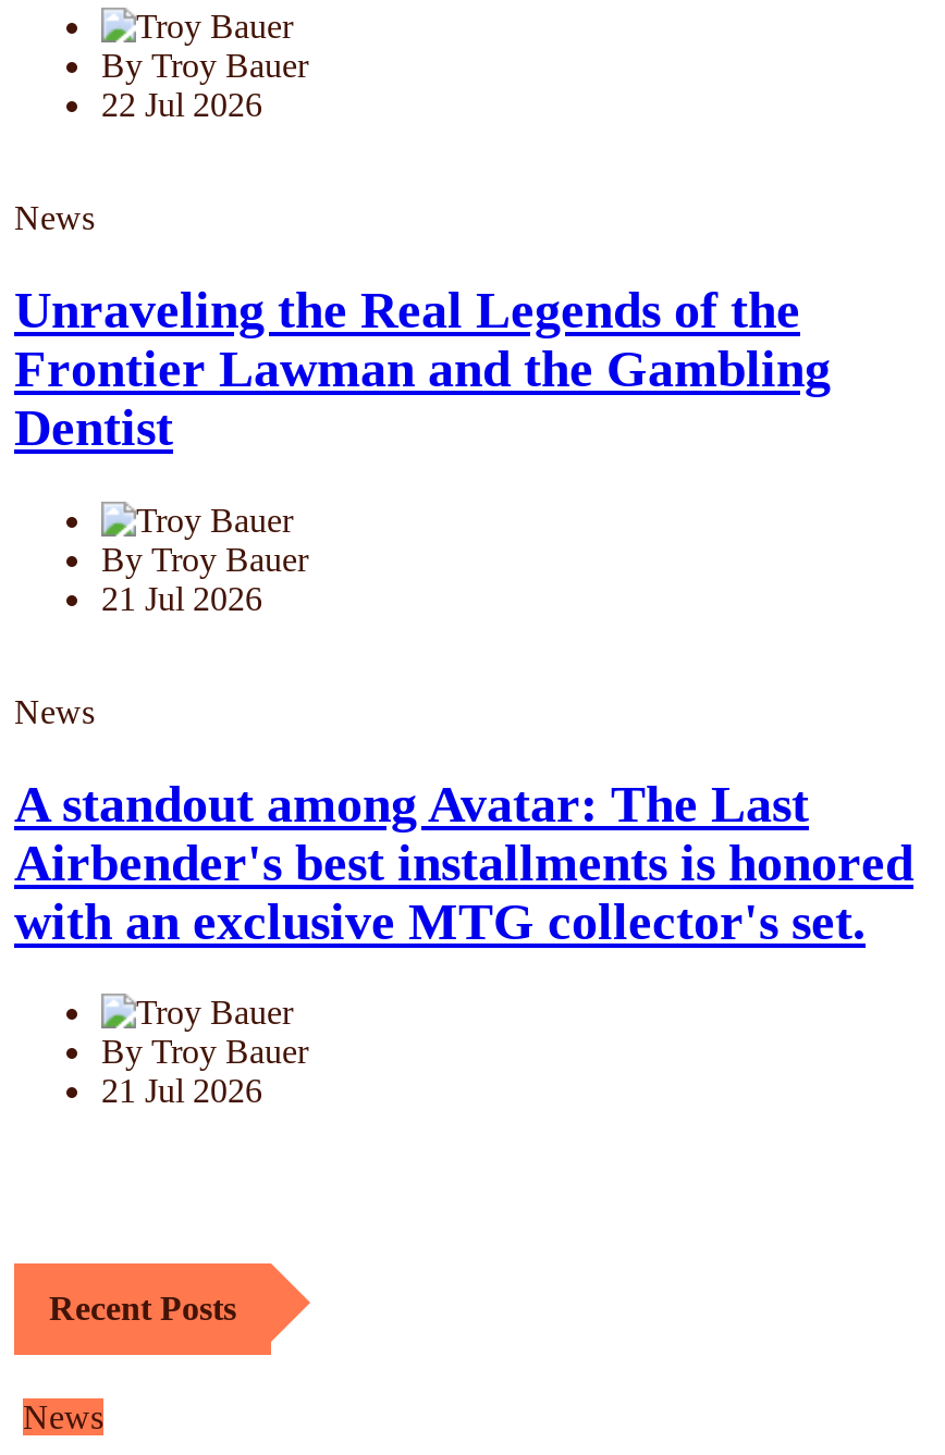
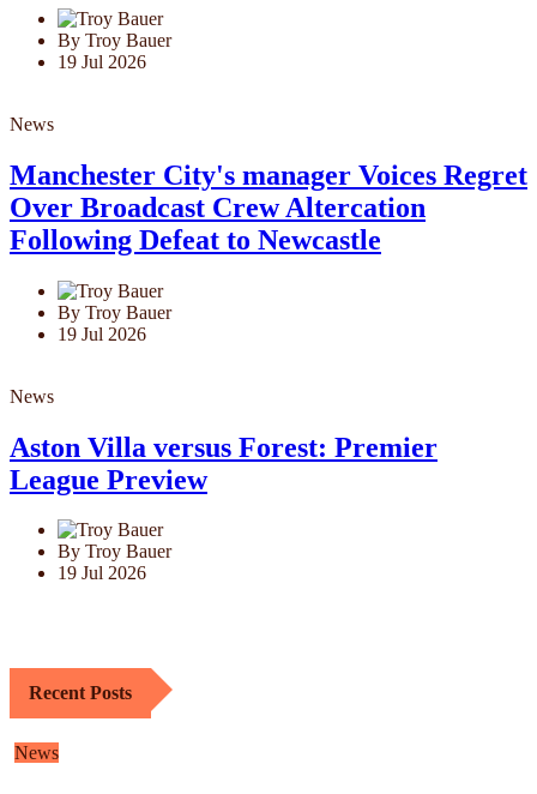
- 22 Jul 2026
+ 19 Jul 2026

- Unraveling the Real Legends of the
- Frontier Lawman and the Gambling
- Dentist
+ Manchester City's manager Voices Regret
+ Over Broadcast Crew Altercation
+ Following Defeat to Newcastle

- 21 Jul 2026
+ 19 Jul 2026

- A standout among Avatar: The Last
- Airbender's best installments is honored
- with an exclusive MTG collector's set.
+ Aston Villa versus Forest: Premier
+ League Preview

- 21 Jul 2026
+ 19 Jul 2026
